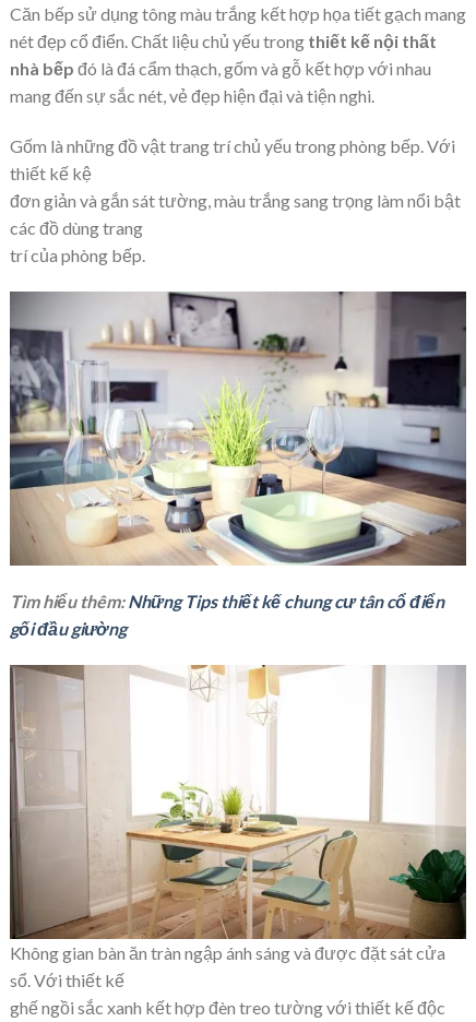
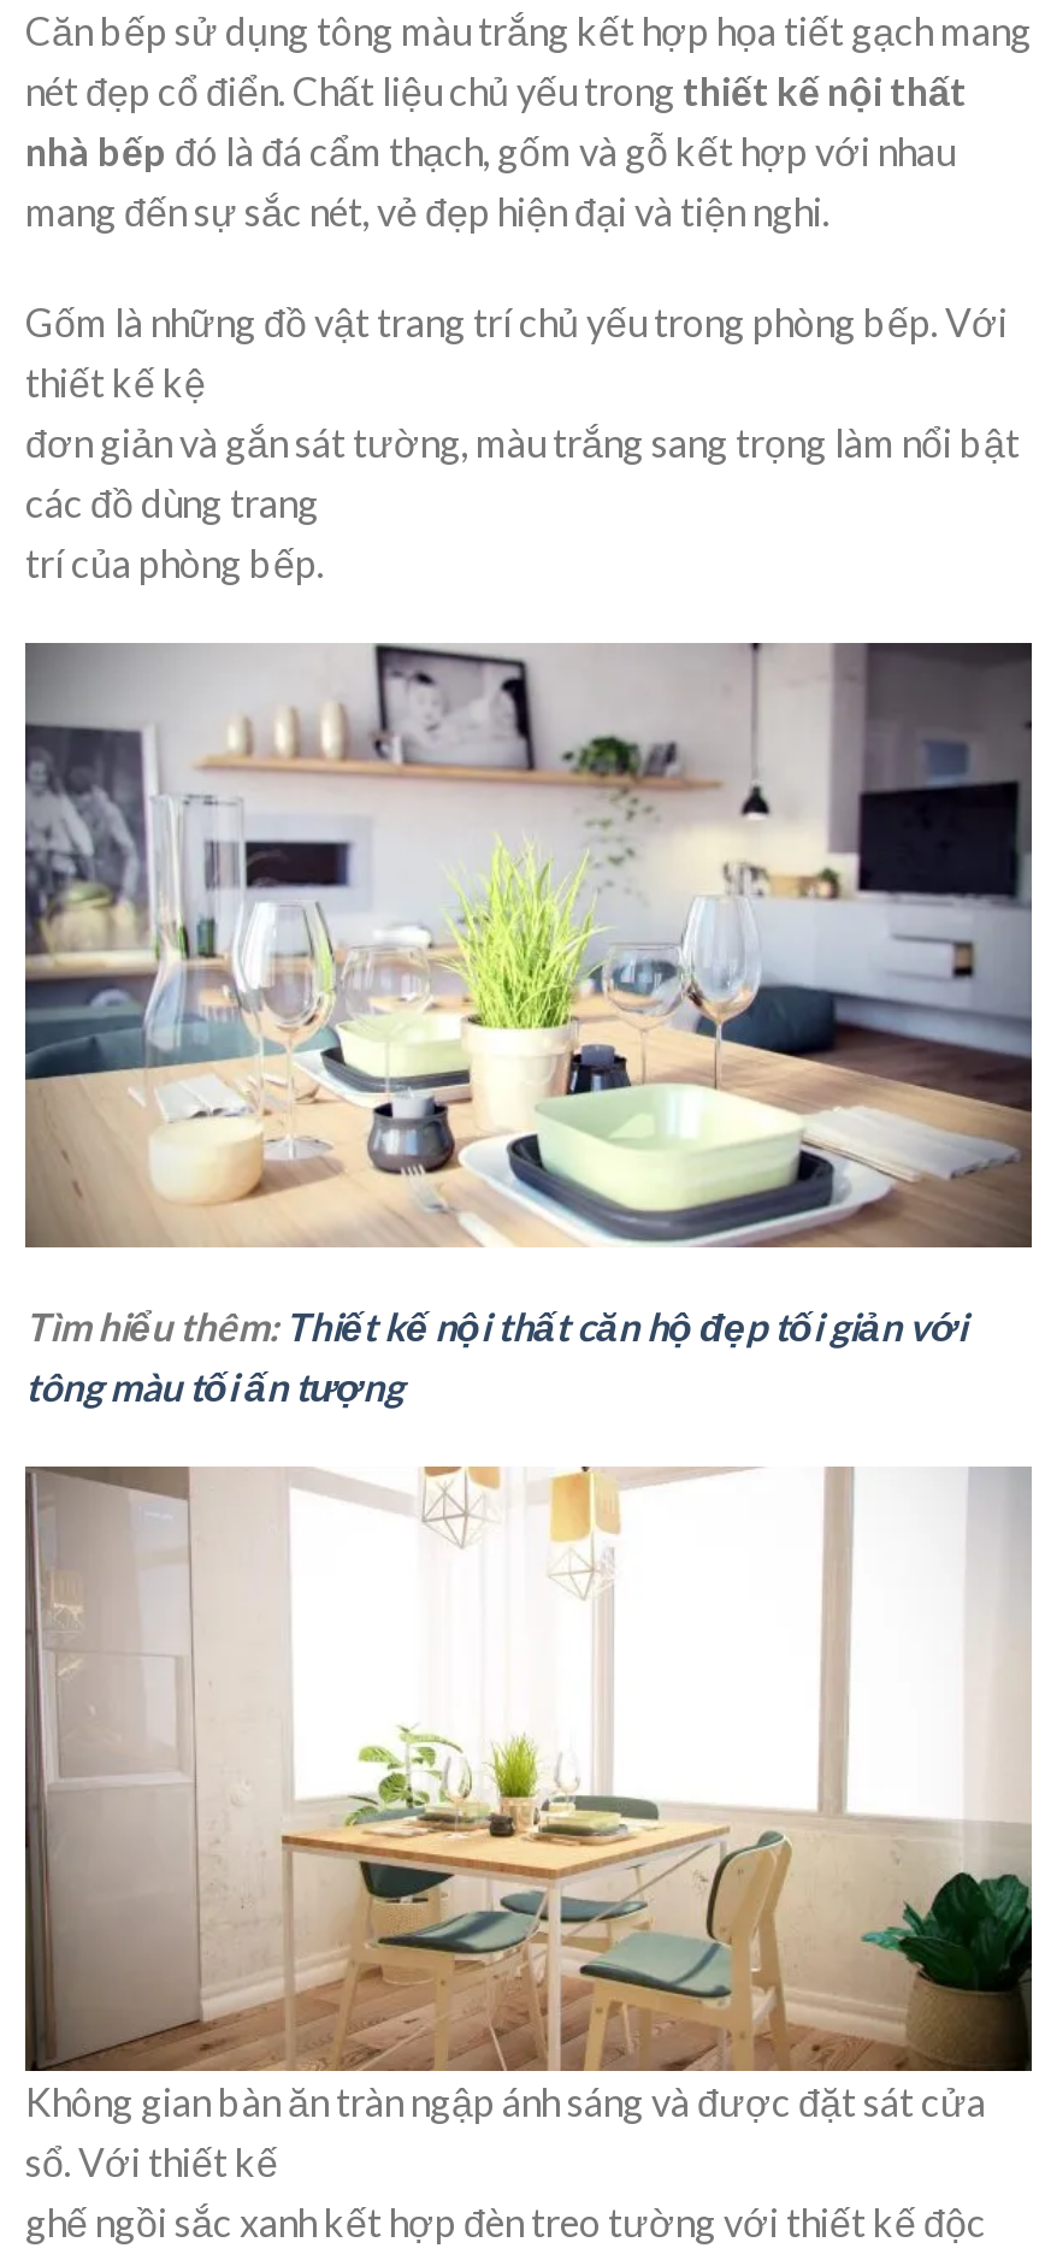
- Tìm hiểu thêm: Những Tips thiết kế chung cư tân cổ điển
- gối đầu giường
+ Tìm hiểu thêm: Thiết kế nội thất căn hộ đẹp tối giản với
+ tông màu tối ấn tượng
